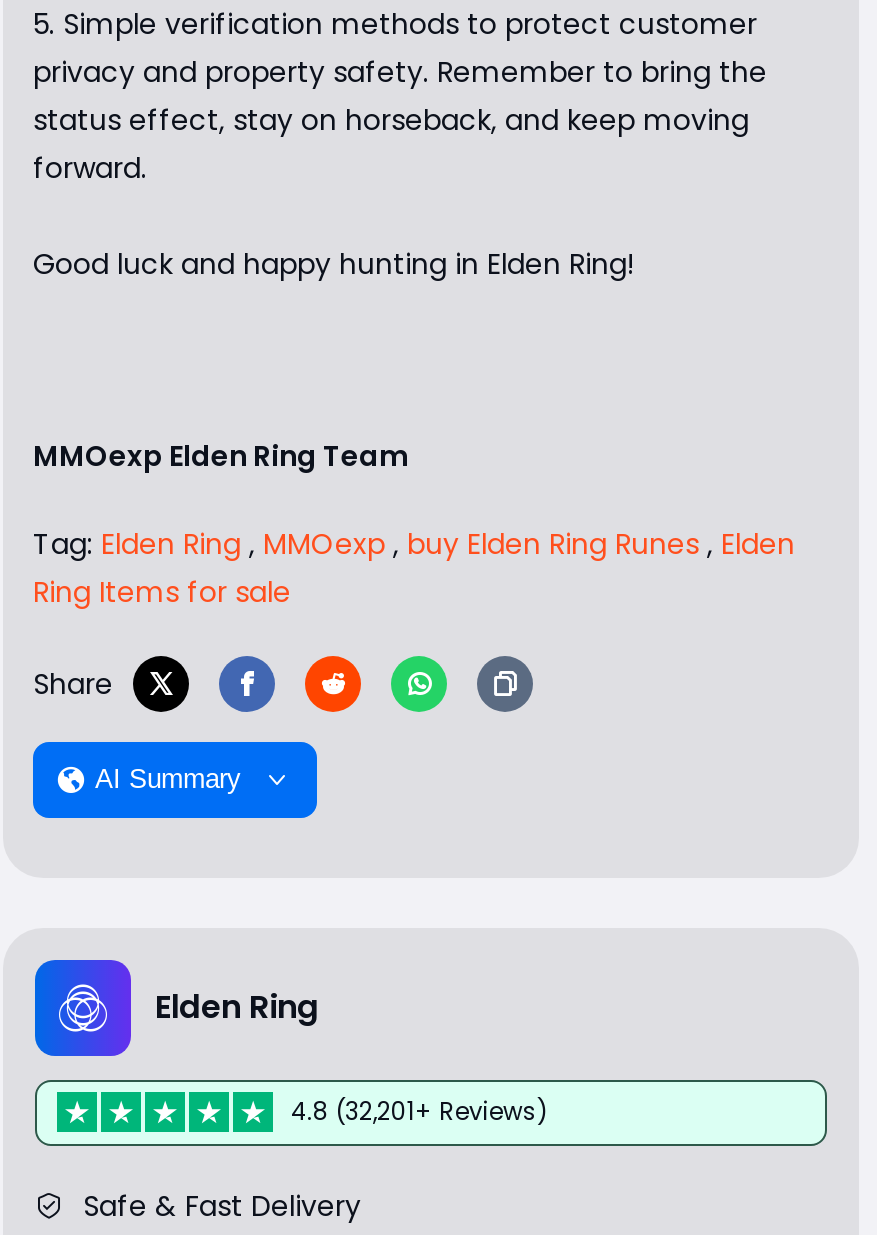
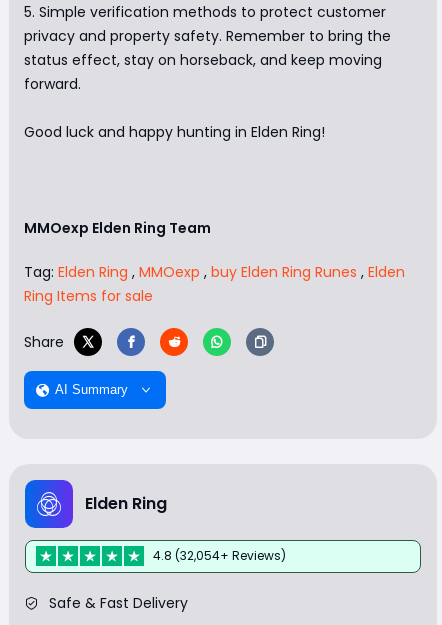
- 4.8 (32,201+ Reviews)
+ 4.8 (32,054+ Reviews)
